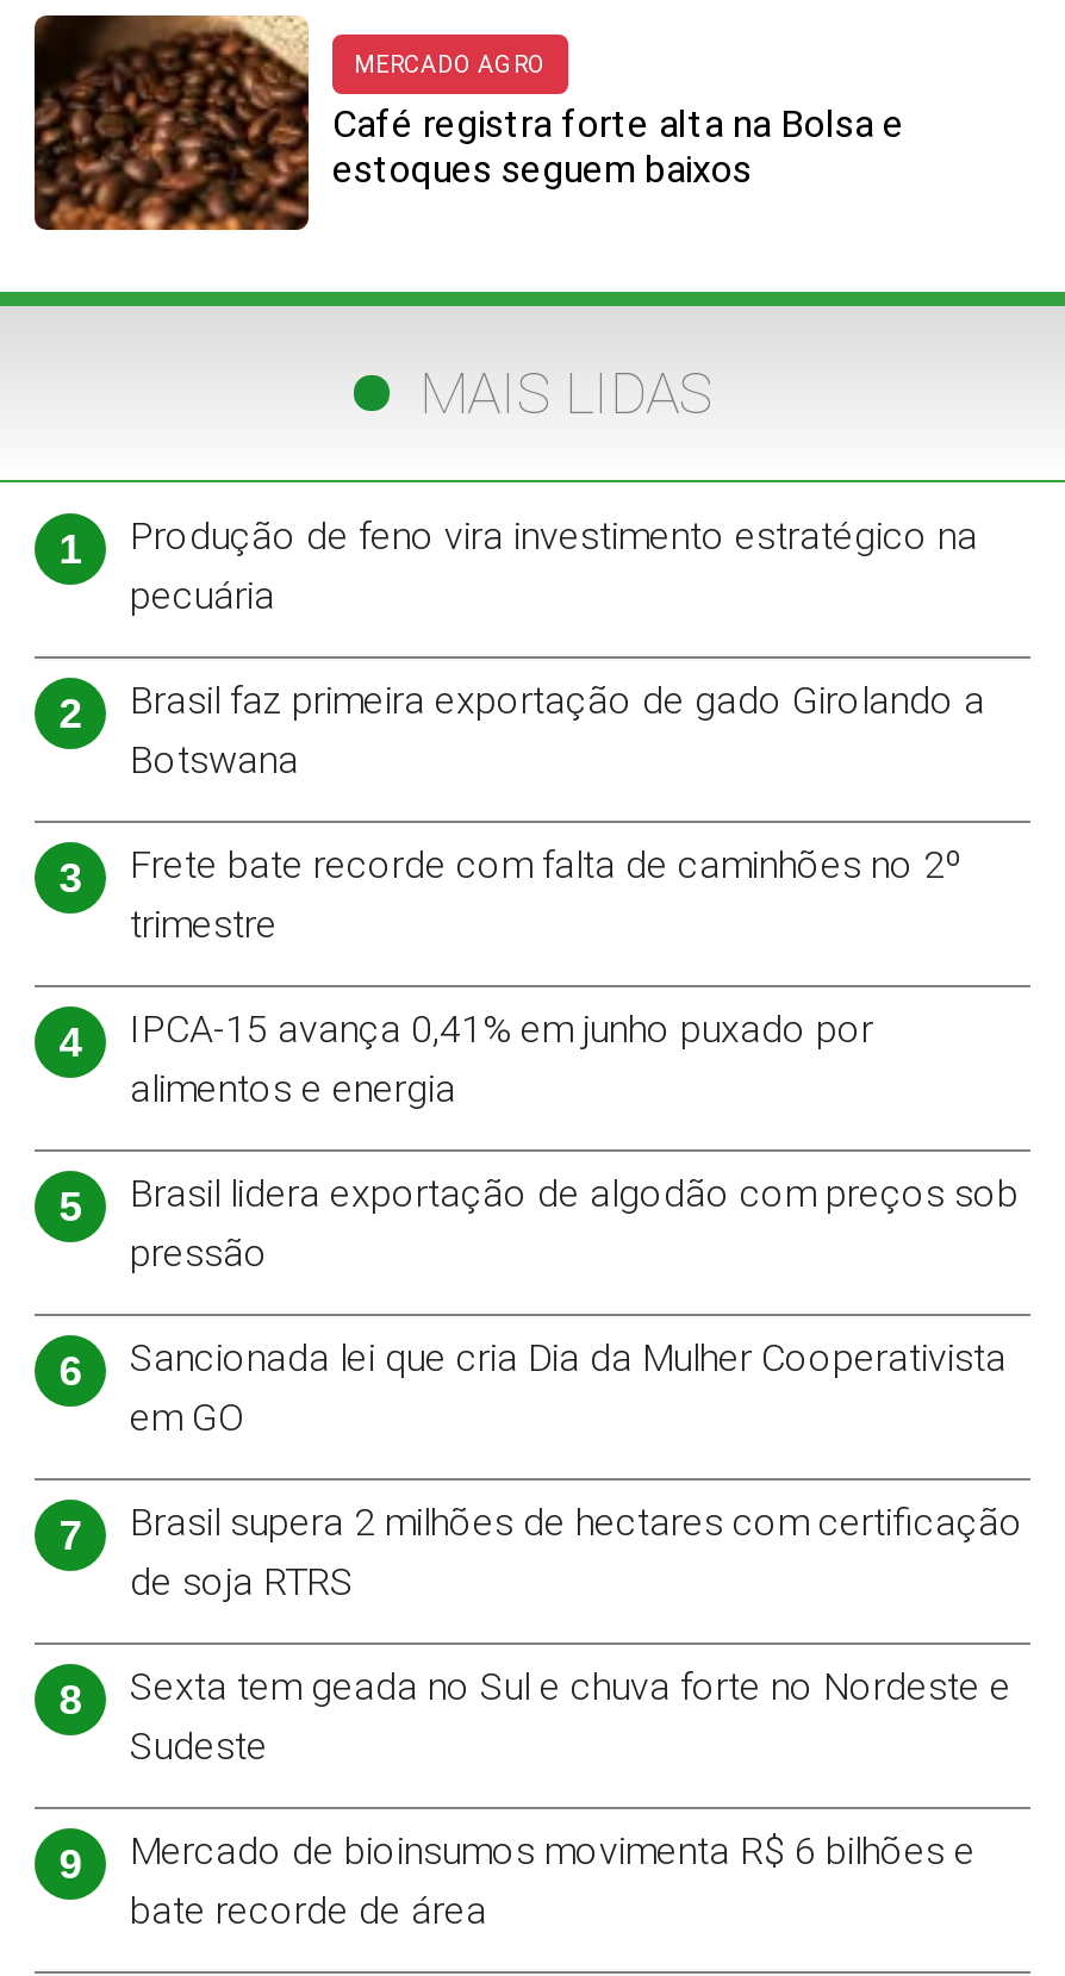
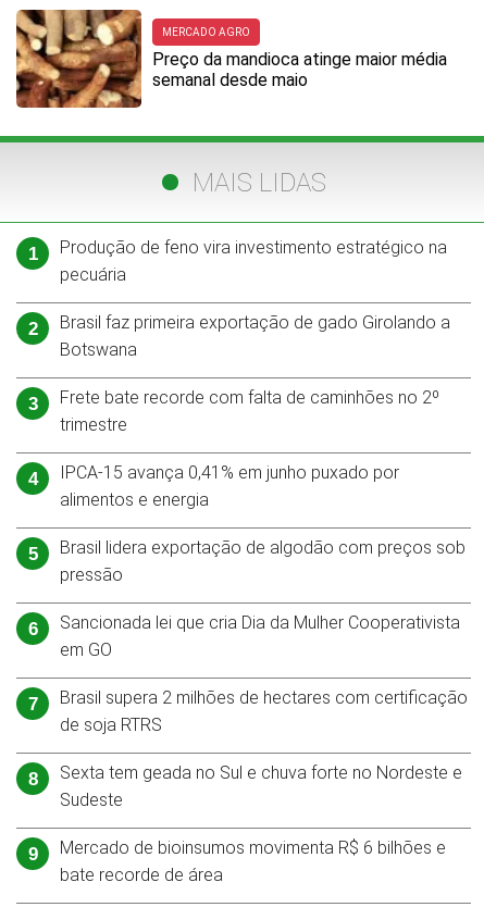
- [image]
- Café registra forte alta na Bolsa e
- estoques seguem baixos
+ [image]
+ Preço da mandioca atinge maior média
+ semanal desde maio
